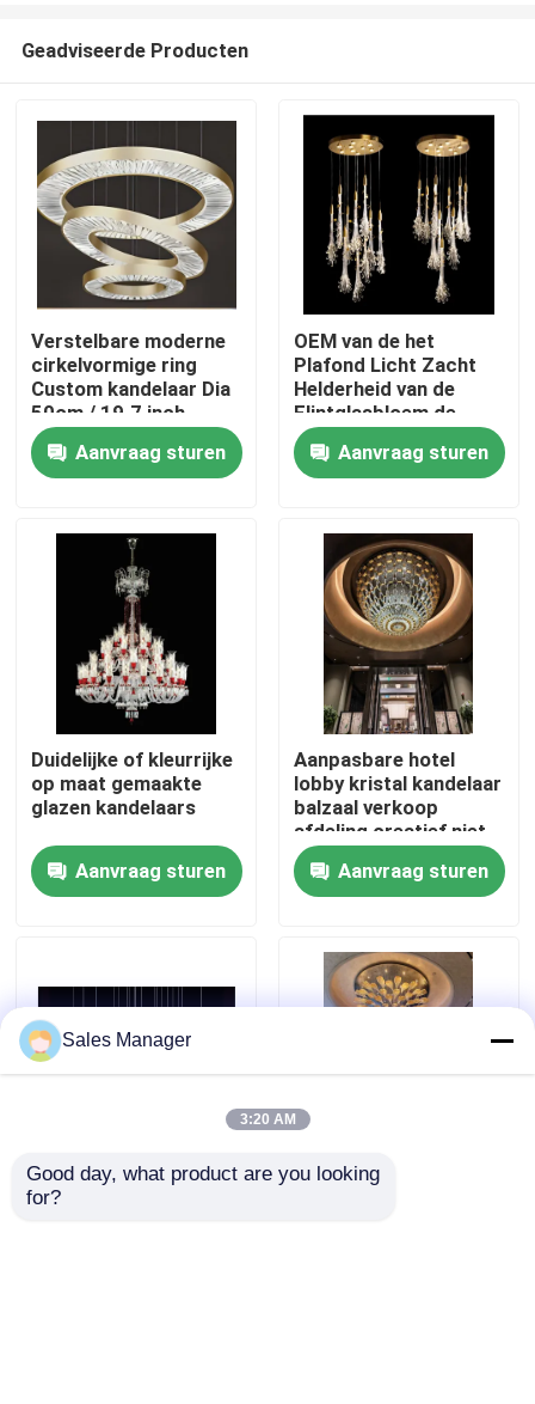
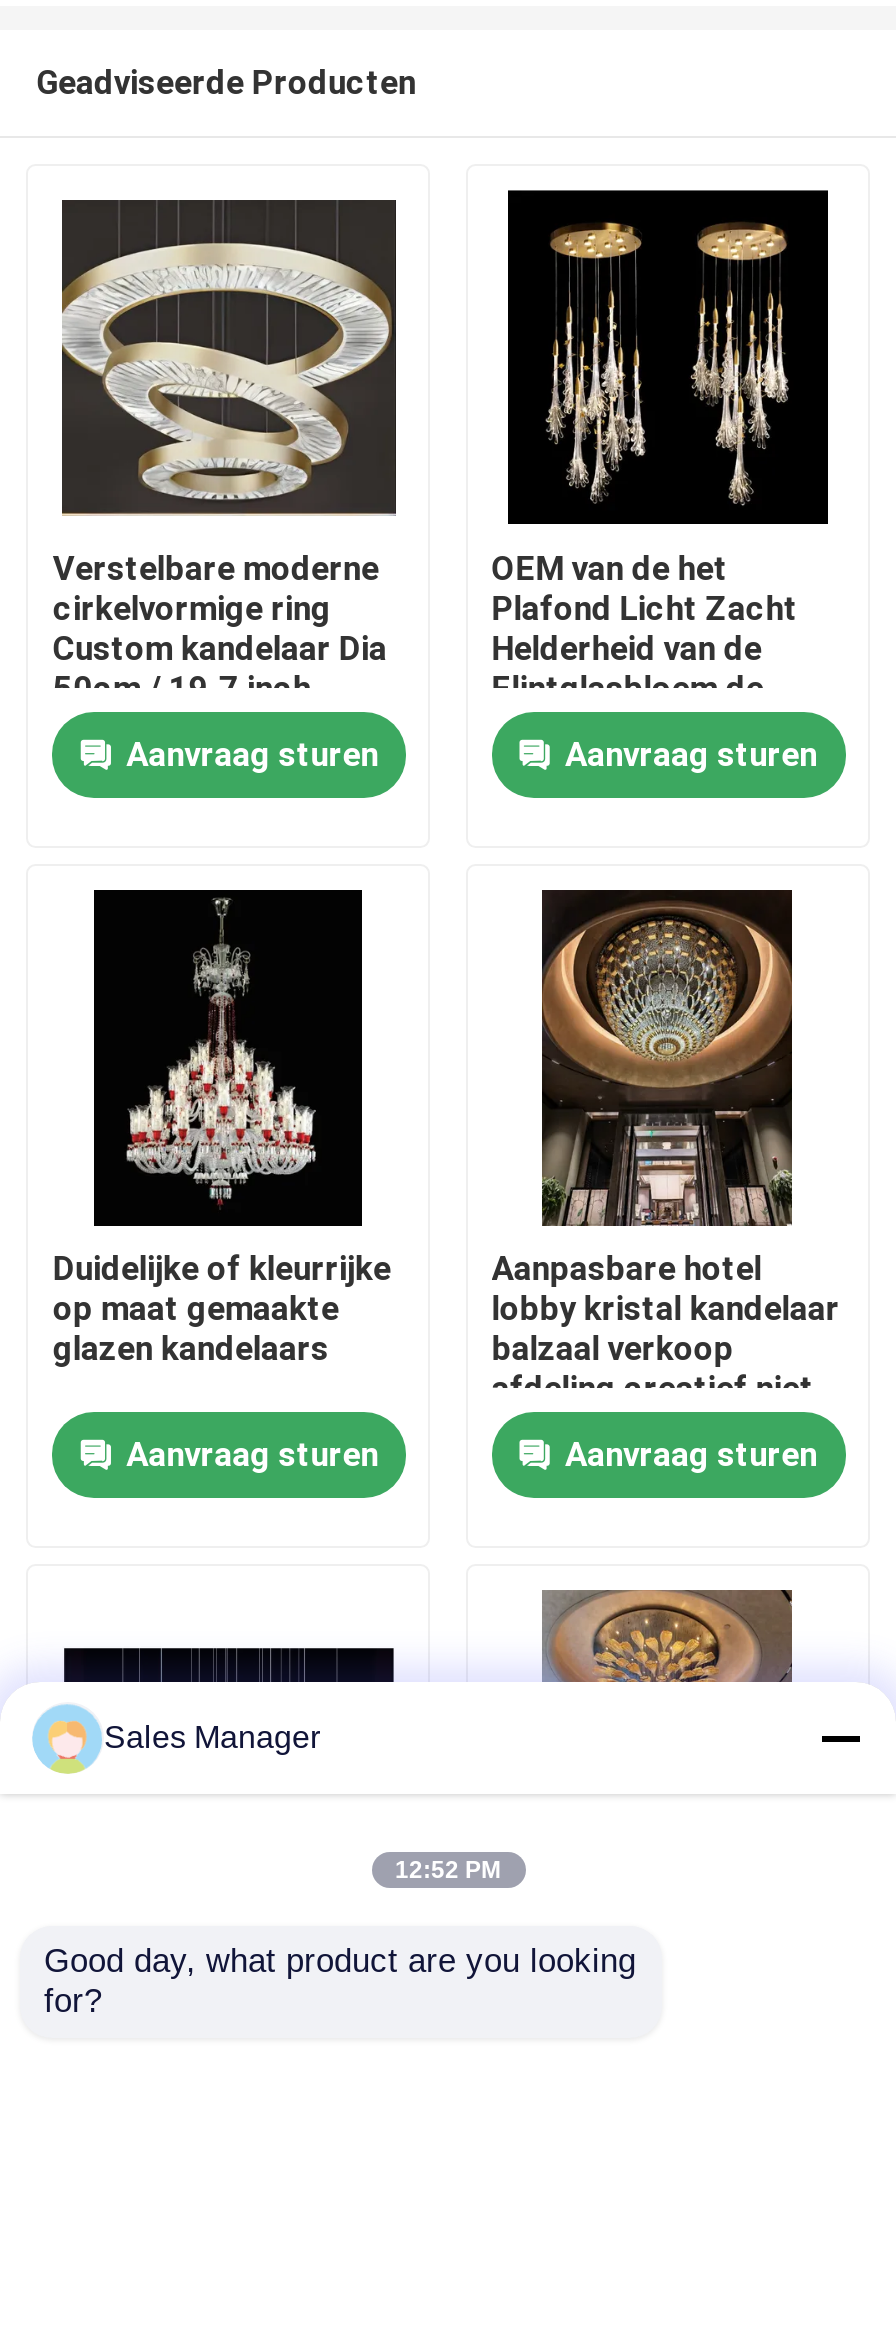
- 3:20 AM
+ 12:52 PM
